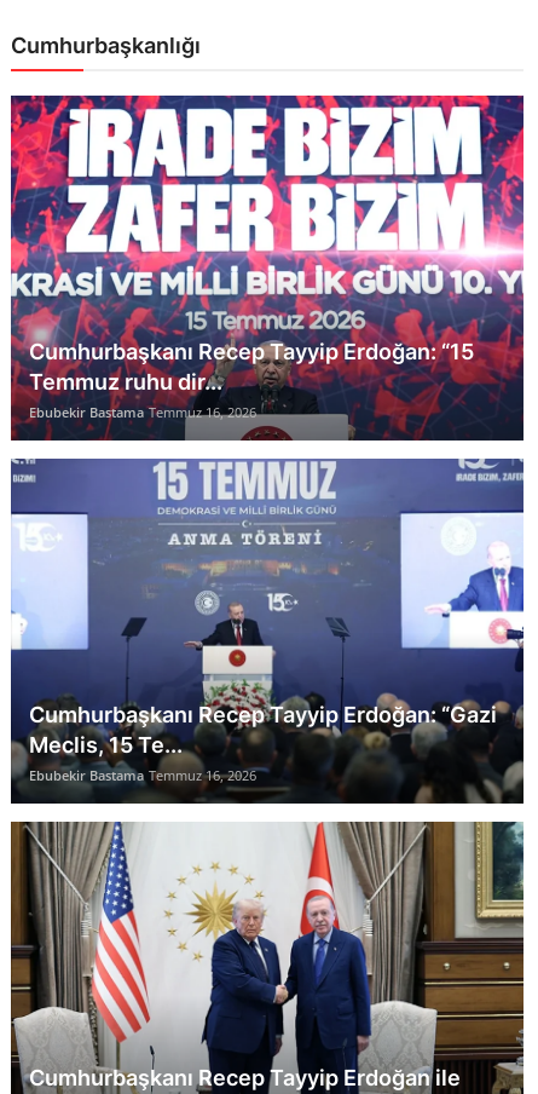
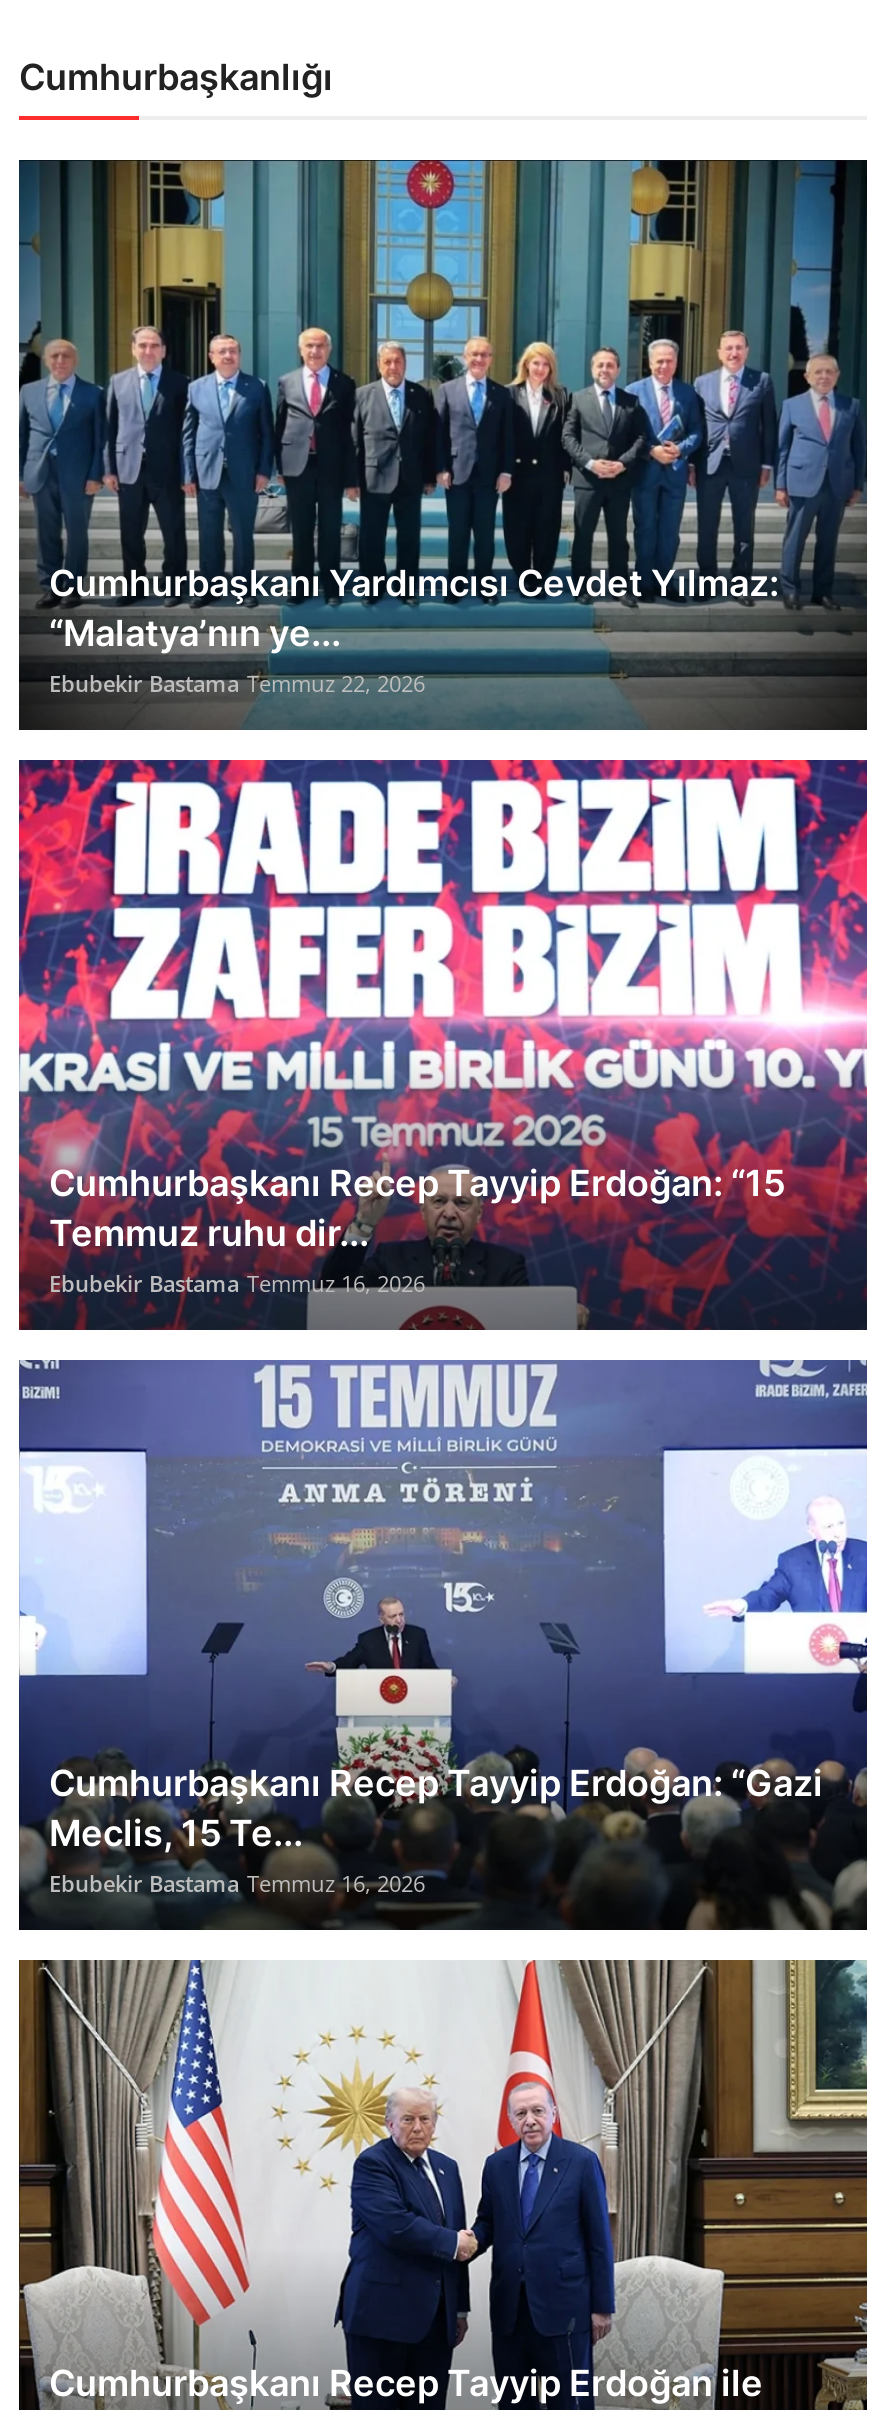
+ [image]
+ Cumhurbaşkanı Yardımcısı Cevdet Yılmaz:
+ “Malatya’nın ye...
+ Ebubekir Bastama Temmuz 22, 2026
